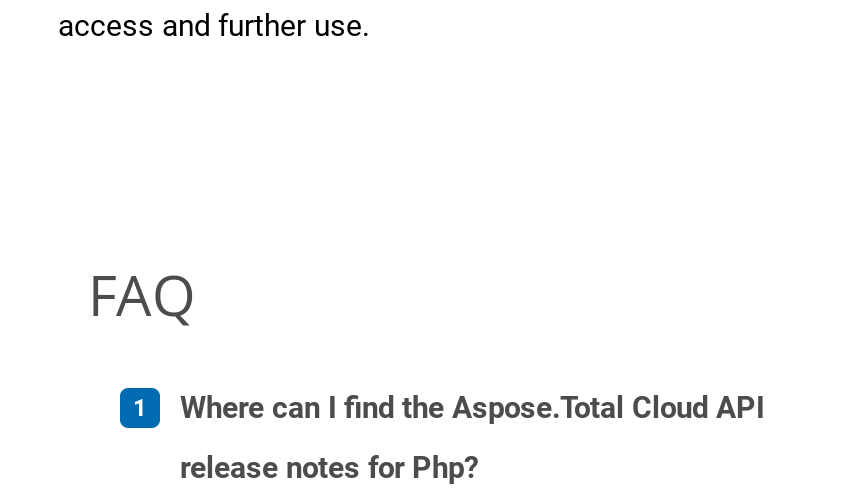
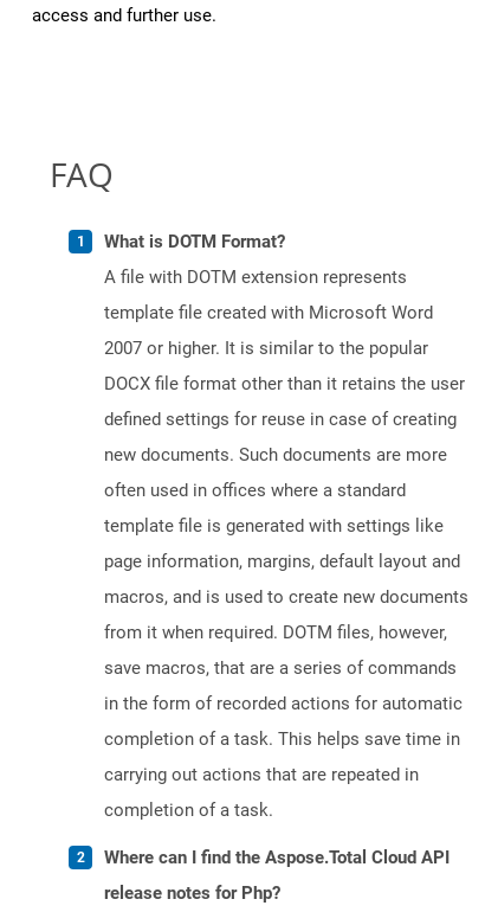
+ What is DOTM Format?
+ A file with DOTM extension represents
+ template file created with Microsoft Word
+ 2007 or higher. It is similar to the popular
+ DOCX file format other than it retains the user
+ defined settings for reuse in case of creating
+ new documents. Such documents are more
+ often used in offices where a standard
+ template file is generated with settings like
+ page information, margins, default layout and
+ macros, and is used to create new documents
+ from it when required. DOTM files, however,
+ save macros, that are a series of commands
+ in the form of recorded actions for automatic
+ completion of a task. This helps save time in
+ carrying out actions that are repeated in
+ completion of a task.
